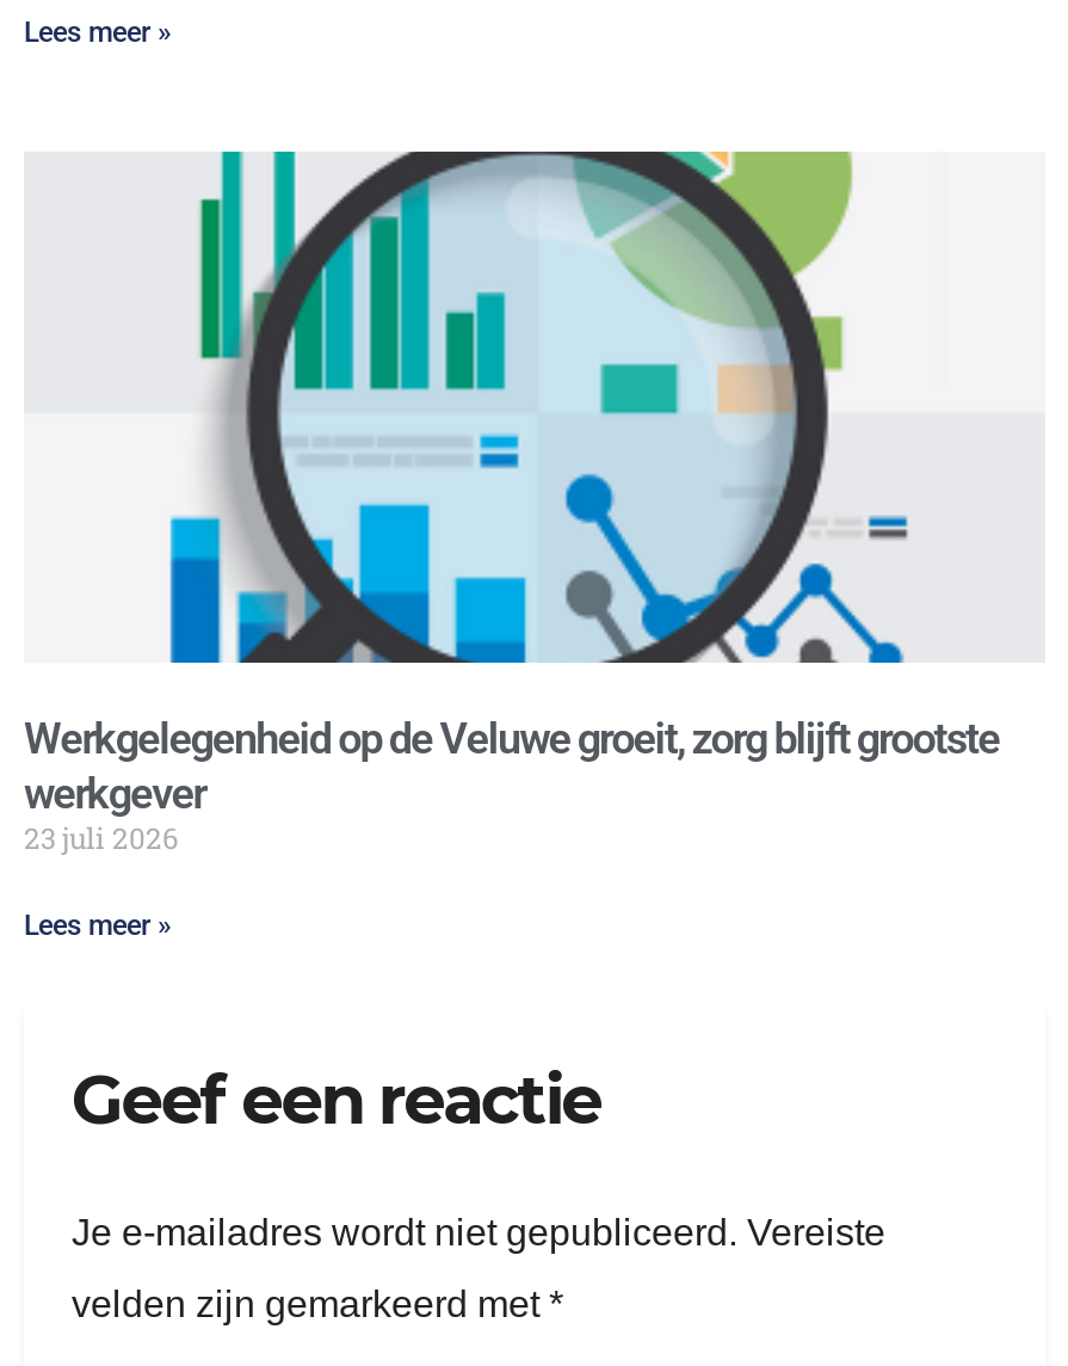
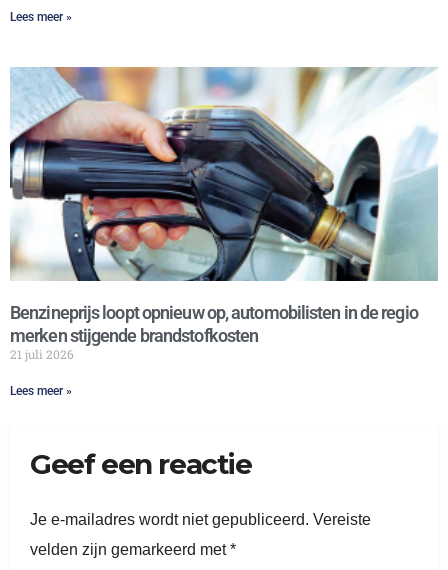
- [image]
- Werkgelegenheid op de Veluwe groeit, zorg blijft grootste
- werkgever
- 23 juli 2026
+ [image]
+ Benzineprijs loopt opnieuw op, automobilisten in de regio
+ merken stijgende brandstofkosten
+ 21 juli 2026
